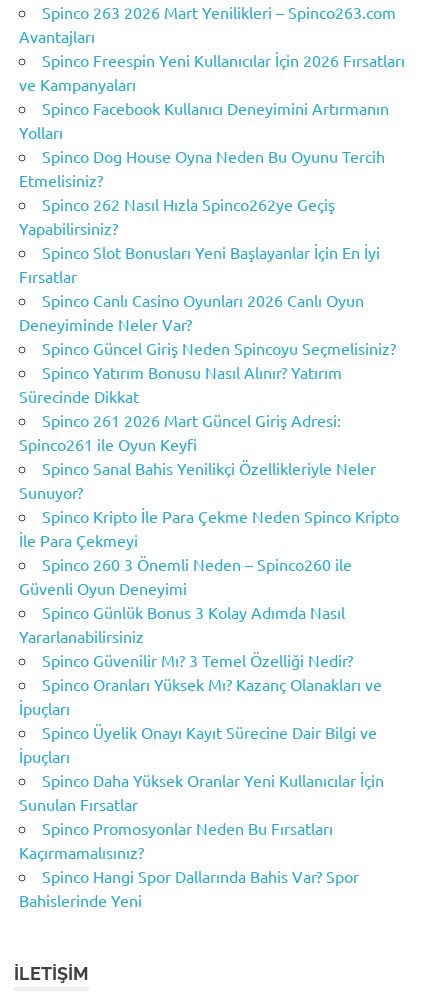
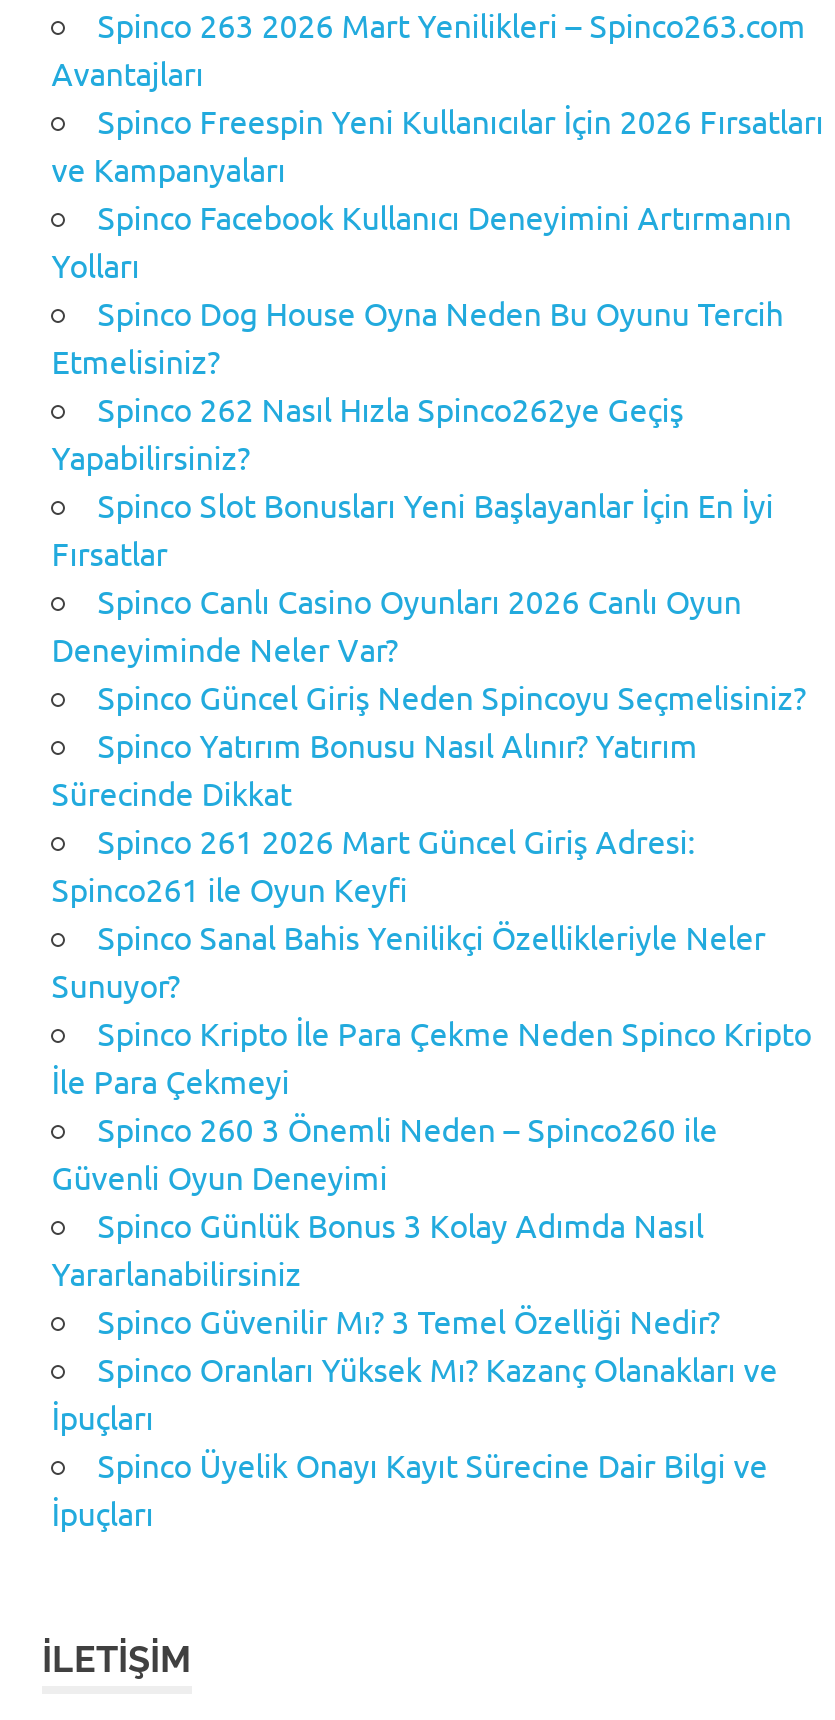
- Spinco Daha Yüksek Oranlar Yeni Kullanıcılar İçin
- Sunulan Fırsatlar
- Spinco Promosyonlar Neden Bu Fırsatları
- Kaçırmamalısınız?
- Spinco Hangi Spor Dallarında Bahis Var? Spor
- Bahislerinde Yeni
